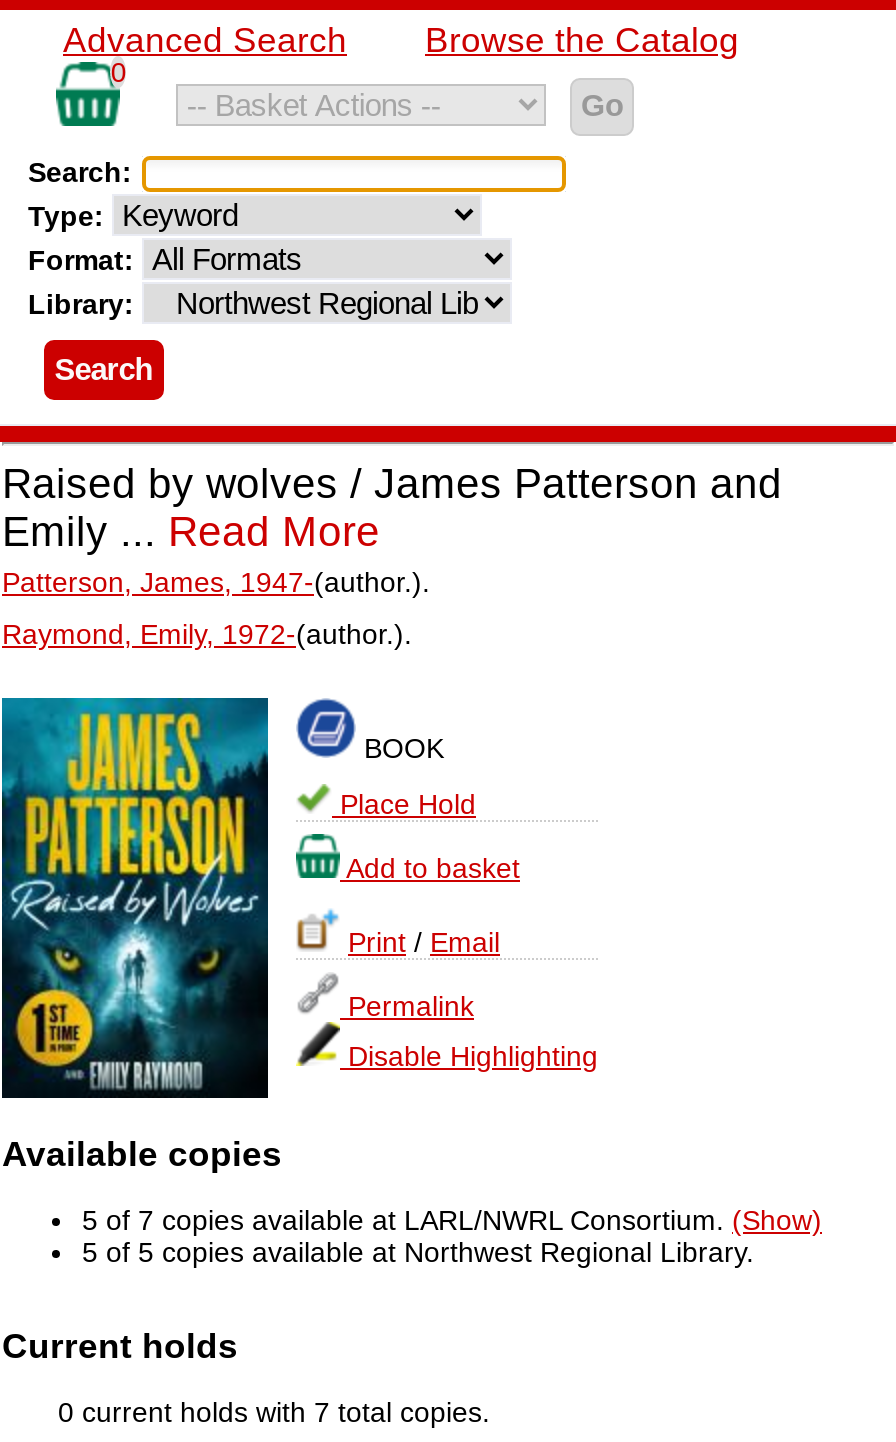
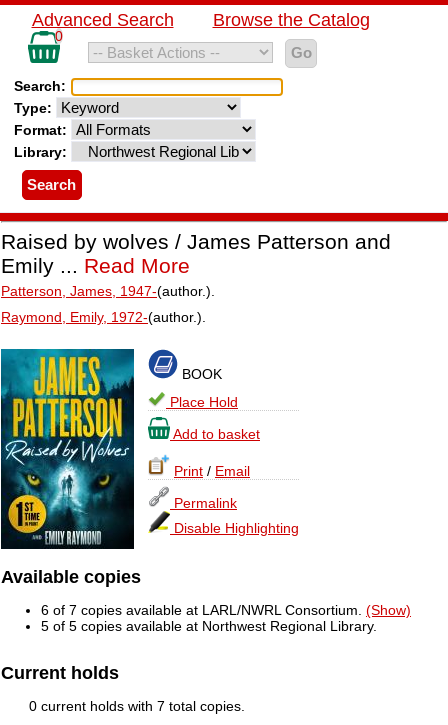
- 5 of 7 copies available at LARL/NWRL Consortium. (Show)
+ 6 of 7 copies available at LARL/NWRL Consortium. (Show)
